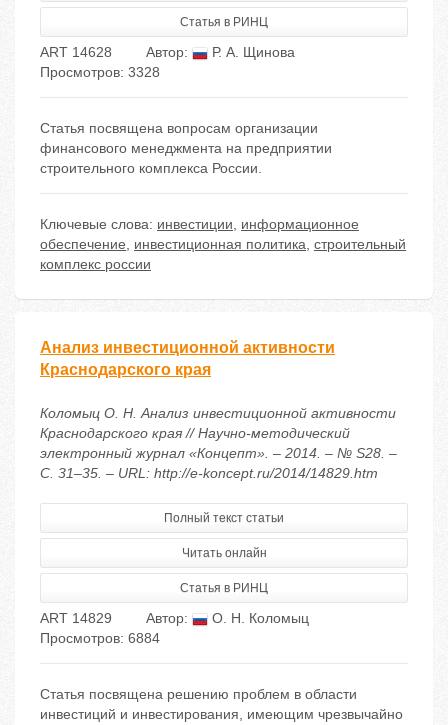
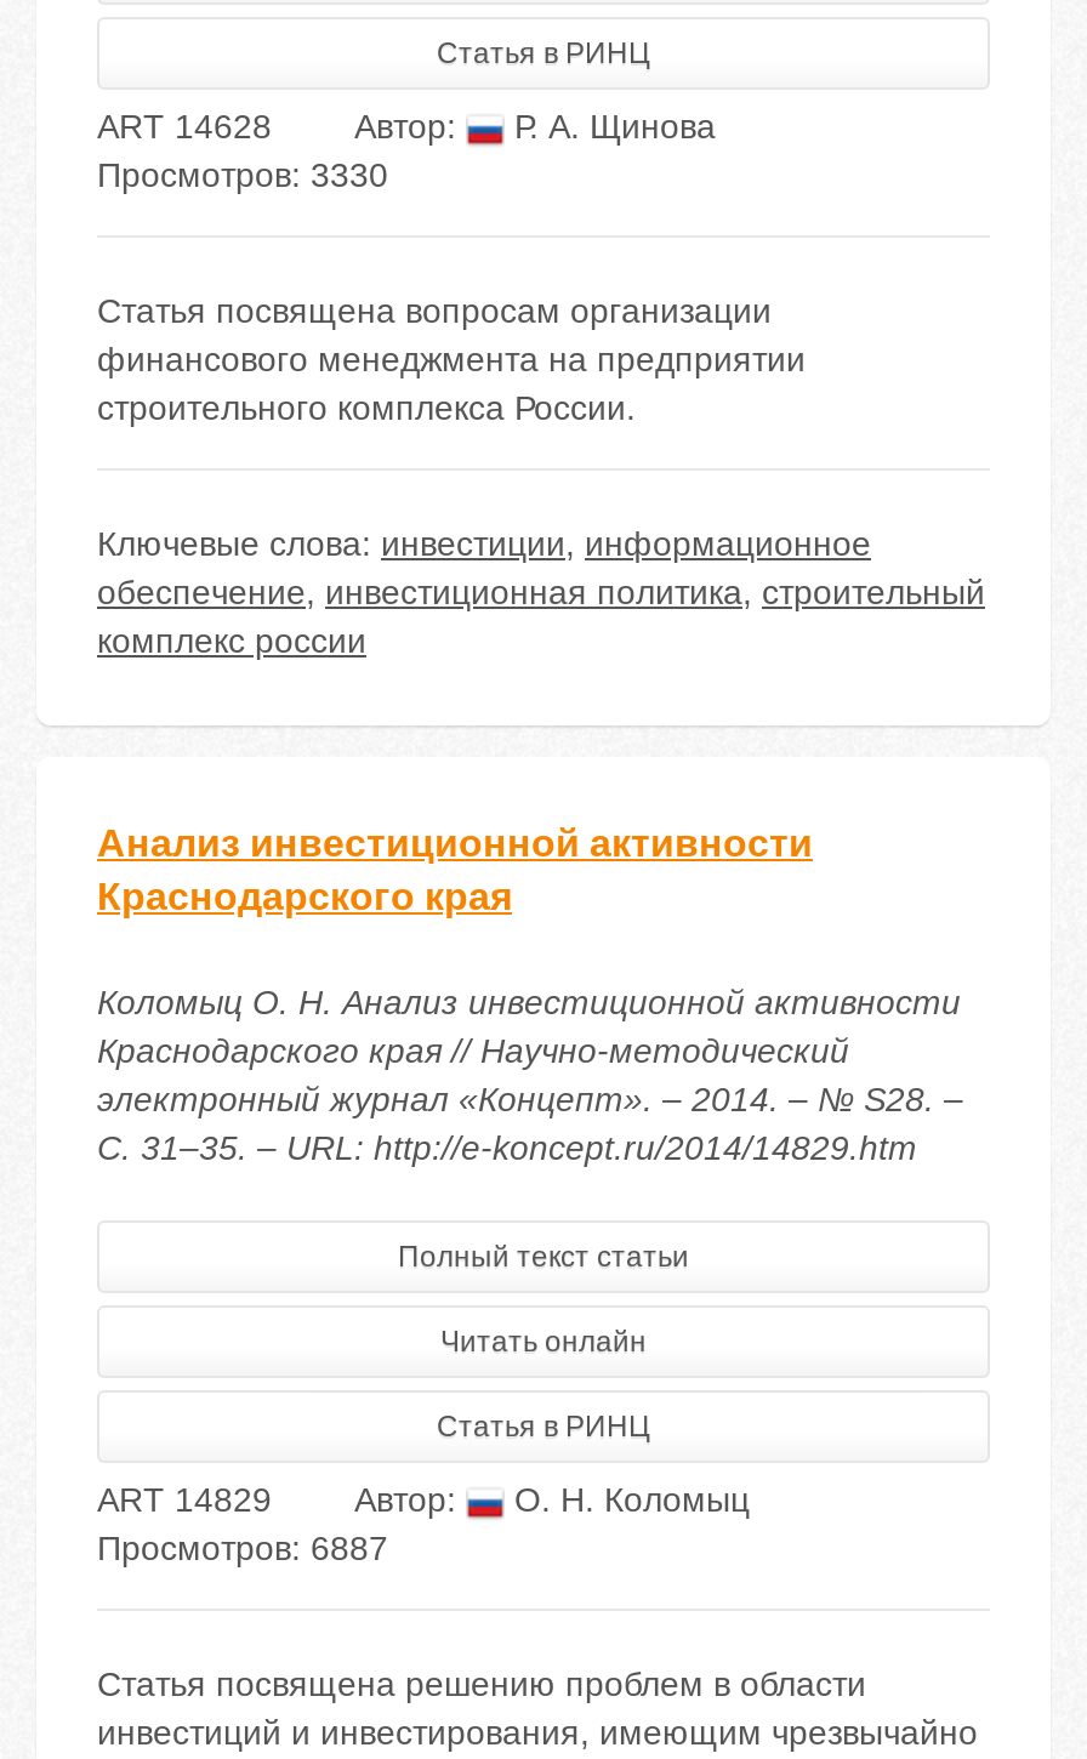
- Просмотров: 3328
+ Просмотров: 3330

- Просмотров: 6884
+ Просмотров: 6887
